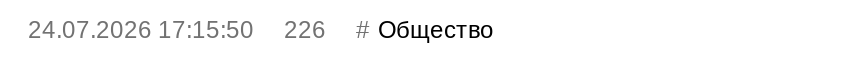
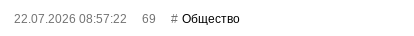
- 24.07.2026 17:15:50
- 226
+ 22.07.2026 08:57:22
+ 69
